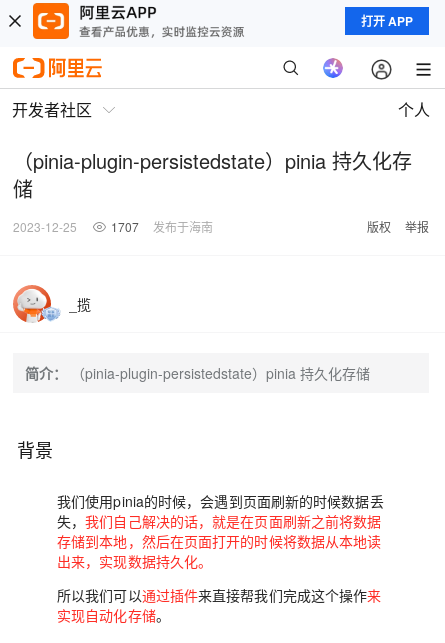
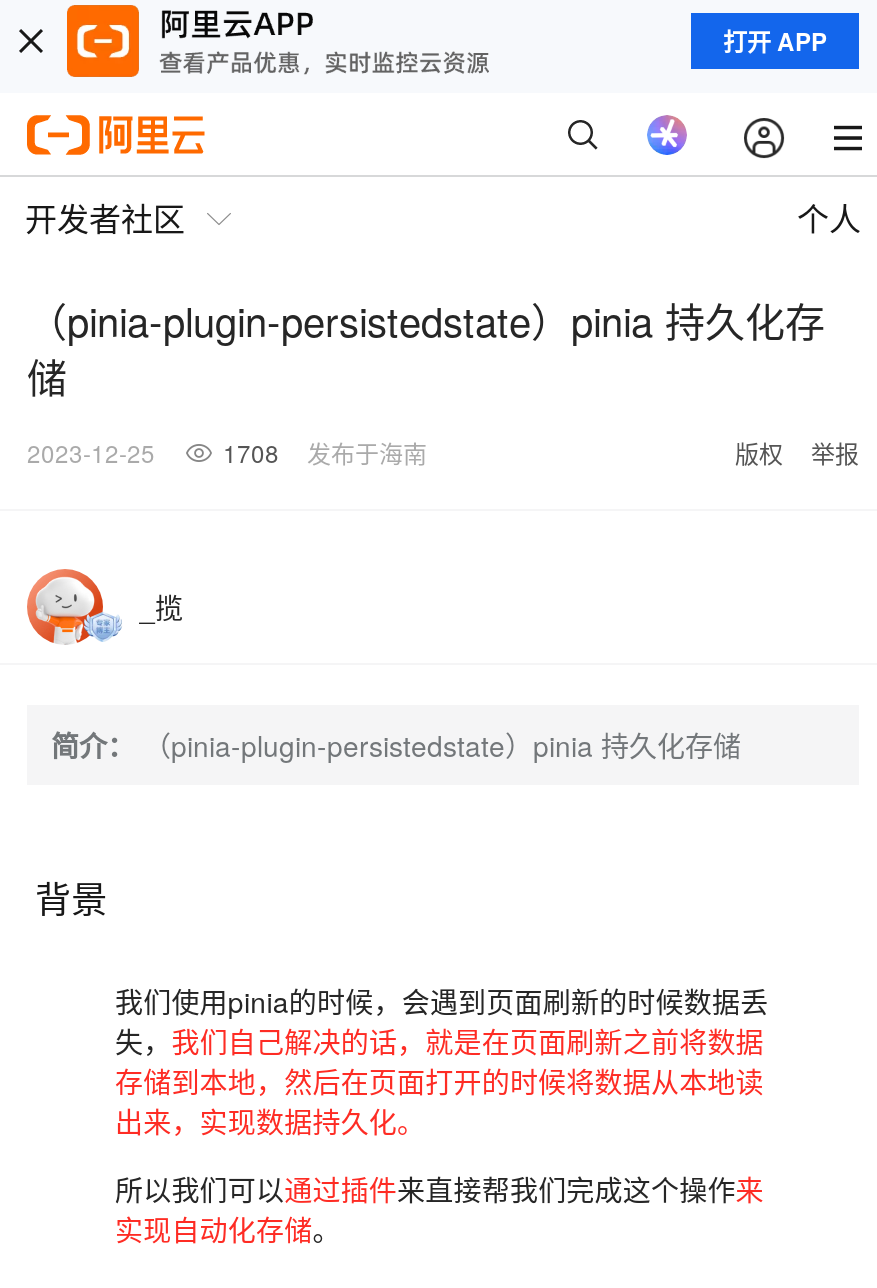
- 2023-12-25 1707 发布于海南
+ 2023-12-25 1708 发布于海南
